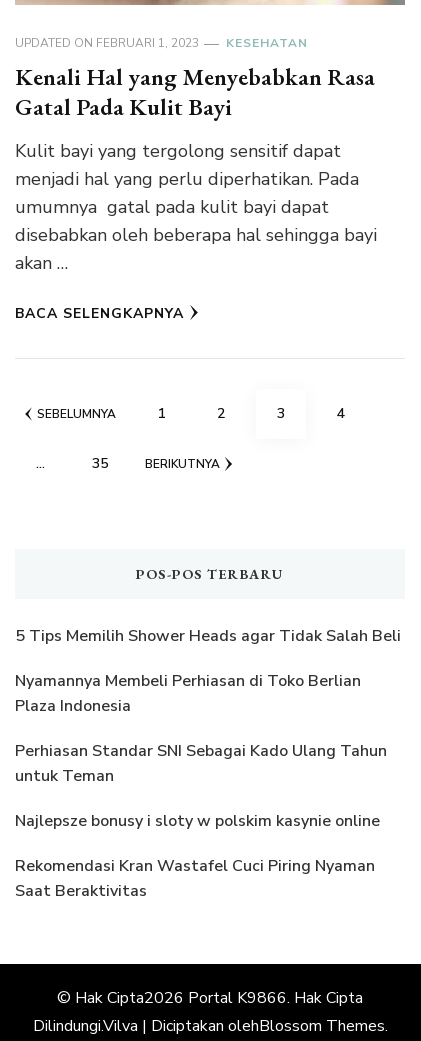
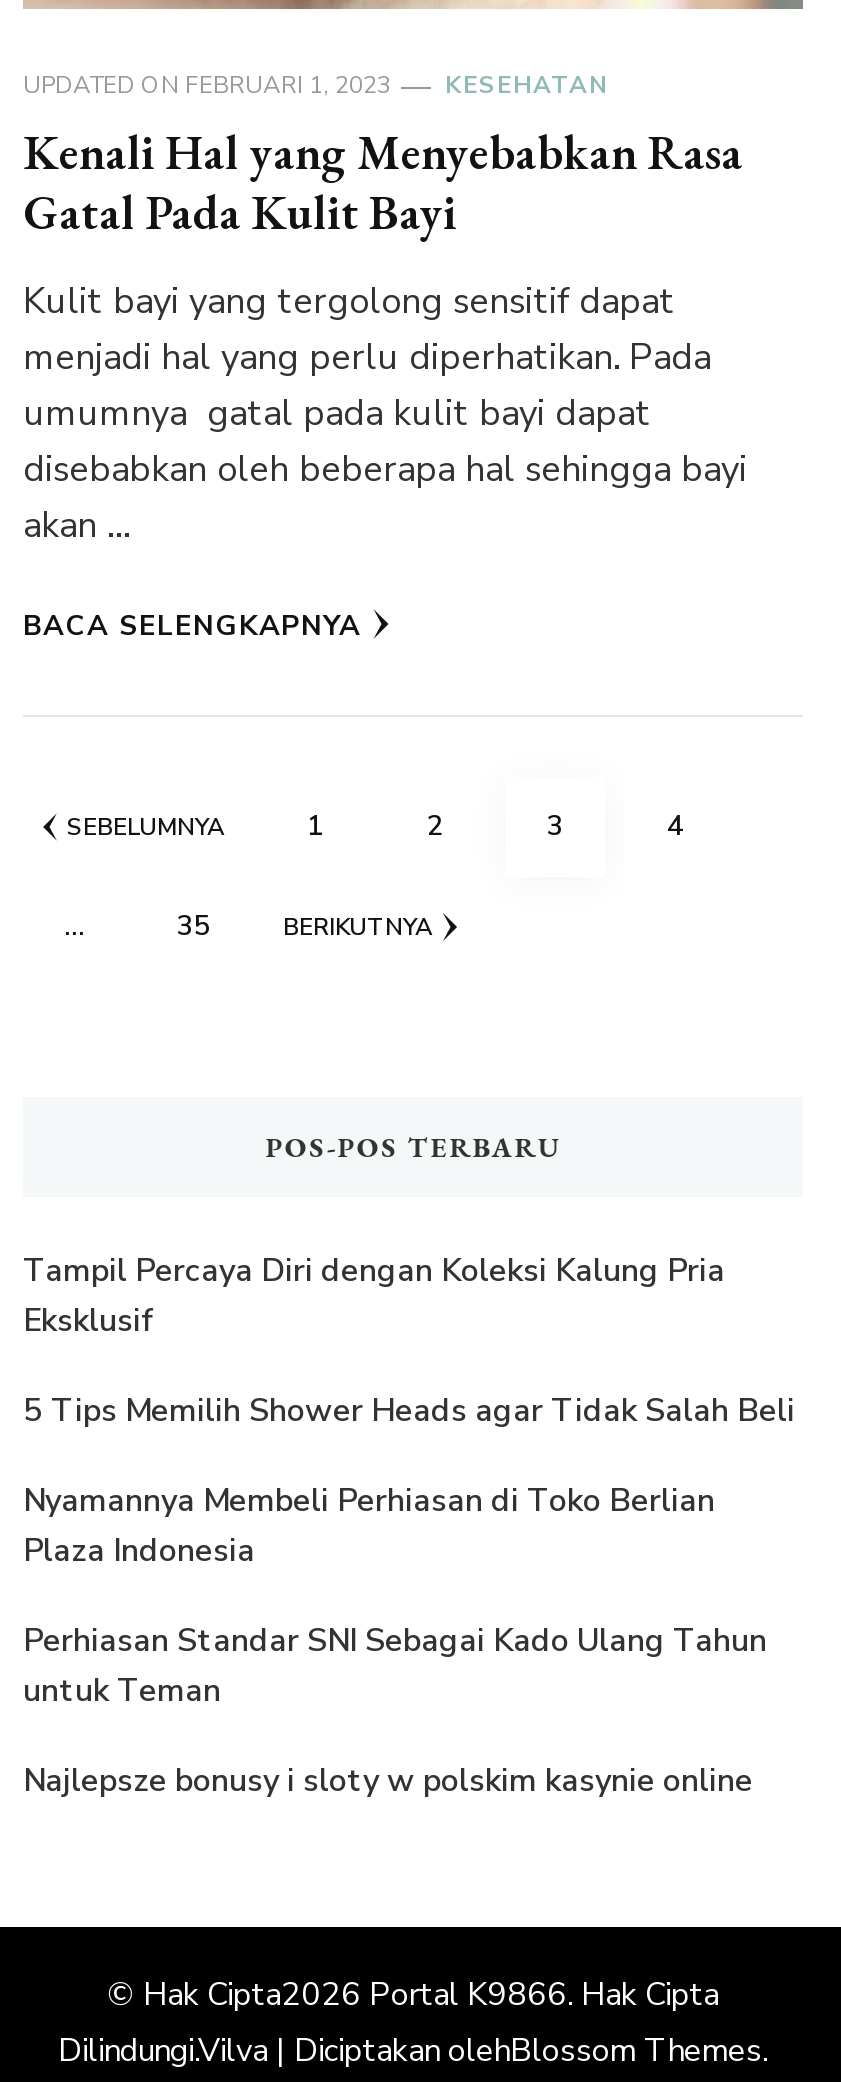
+ Tampil Percaya Diri dengan Koleksi Kalung Pria
+ Eksklusif

moved down: 5 Tips Memilih Shower Heads agar Tidak Salah Beli | Nyamannya Membeli Perhiasan di Toko Berlian | Plaza Indonesia | Perhiasan Standar SNI Sebagai Kado Ulang Tahun | untuk Teman | Najlepsze bonusy i sloty w polskim kasynie online

- Rekomendasi Kran Wastafel Cuci Piring Nyaman
- Saat Beraktivitas
